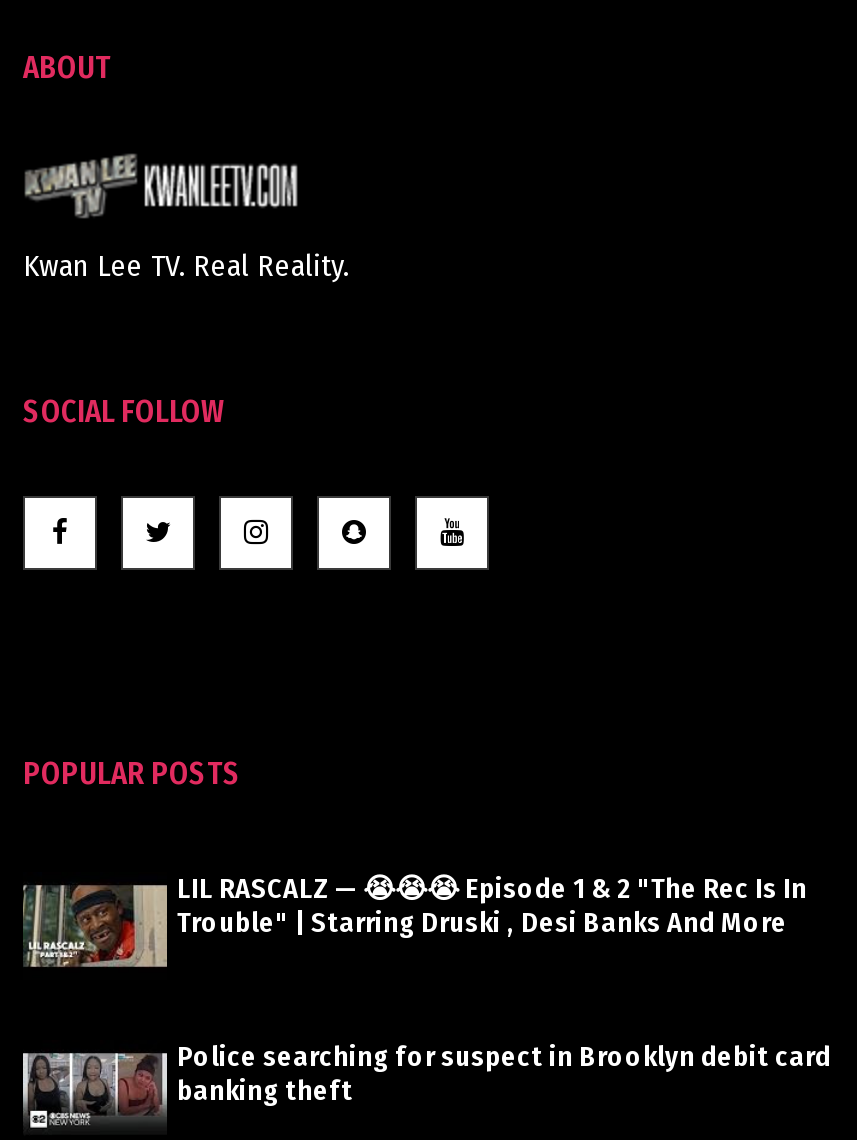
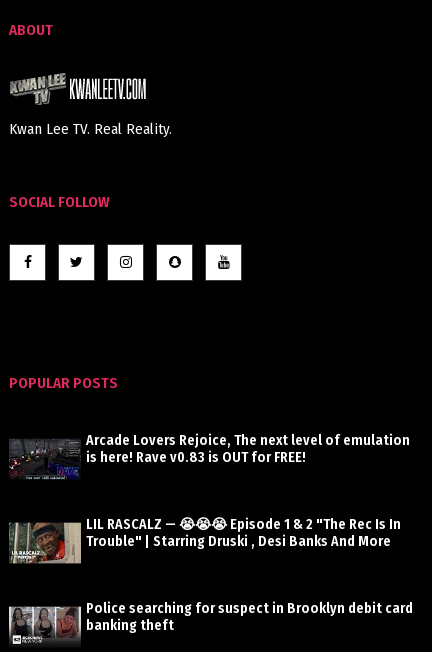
+ [image]
+ Arcade Lovers Rejoice, The next level of emulation
+ is here! Rave v0.83 is OUT for FREE!
